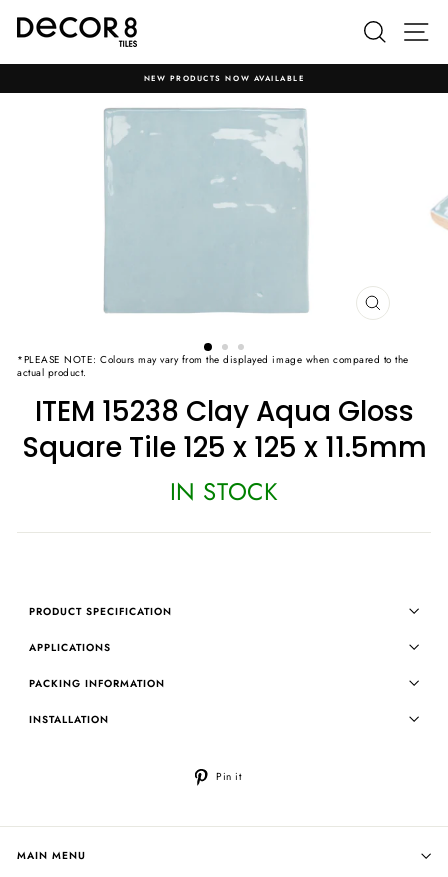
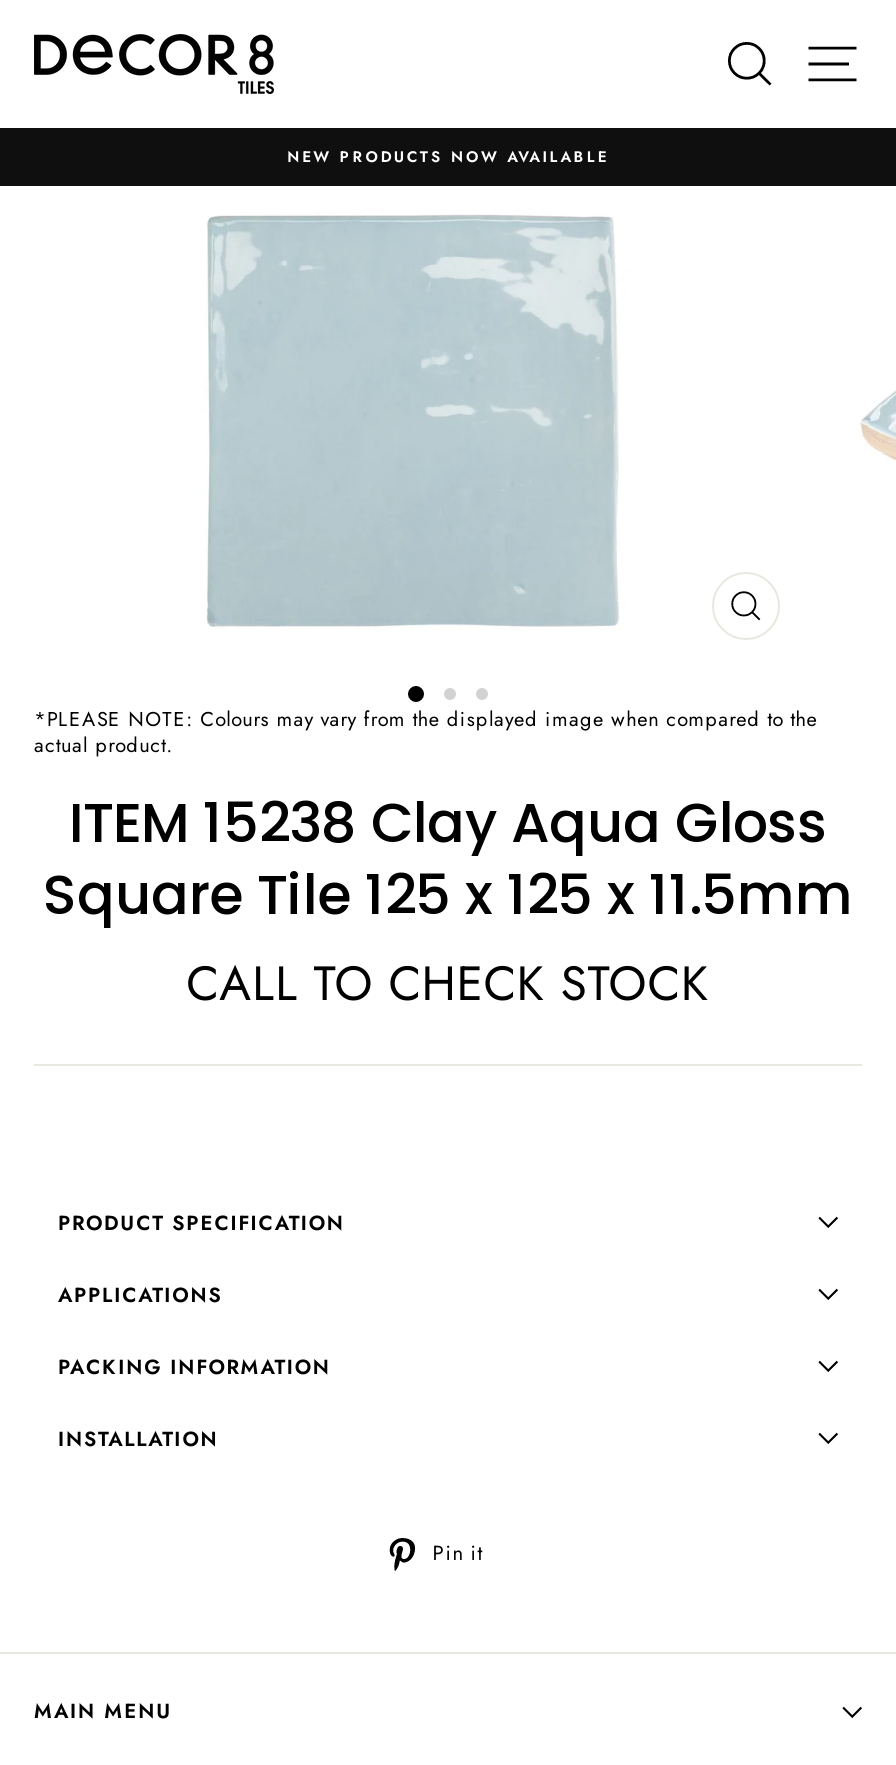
- IN STOCK
+ CALL TO CHECK STOCK
